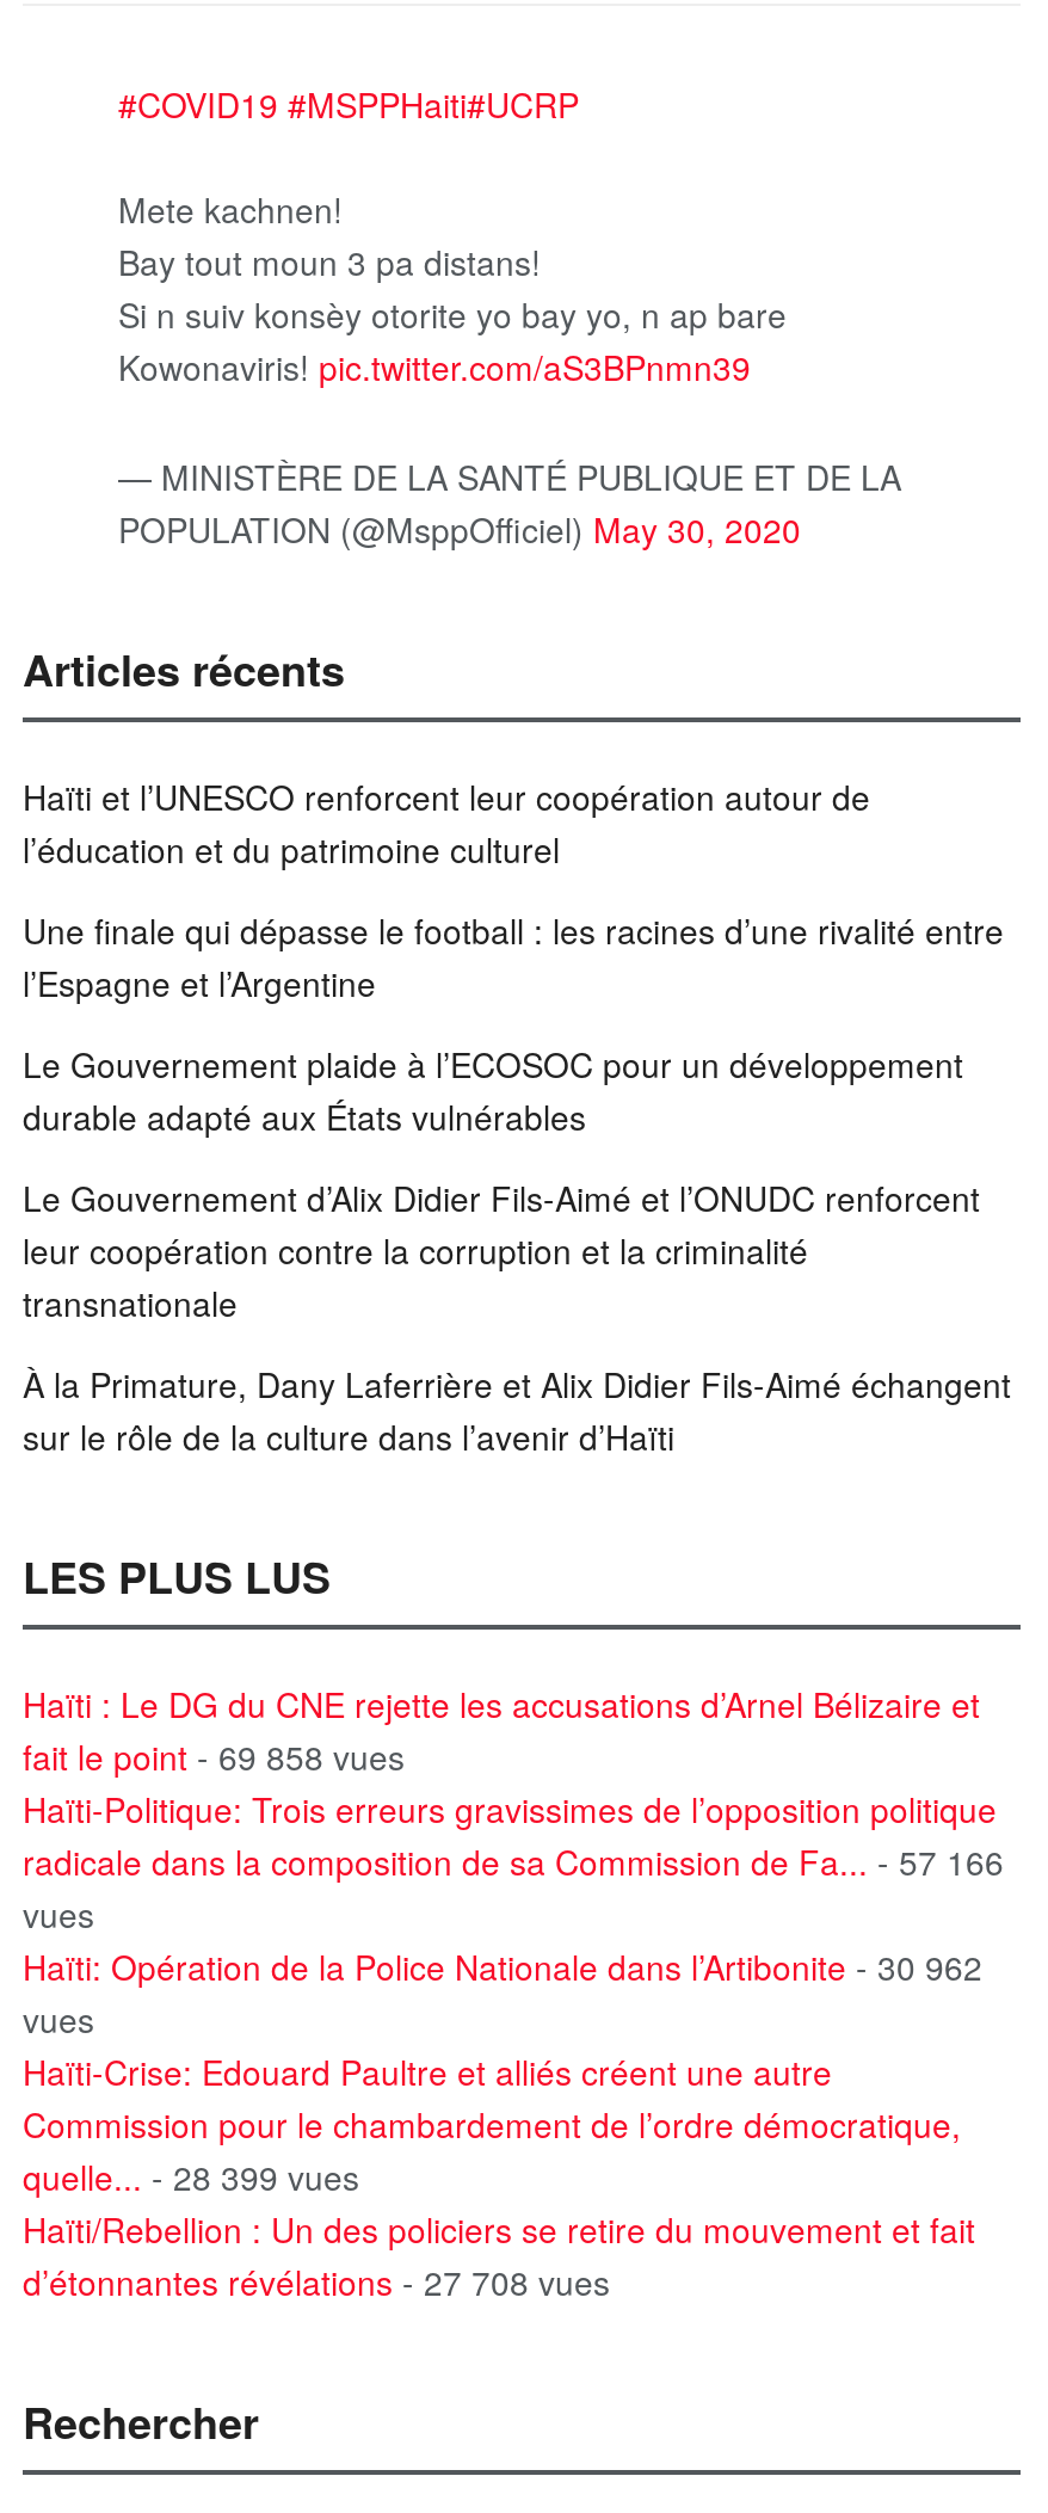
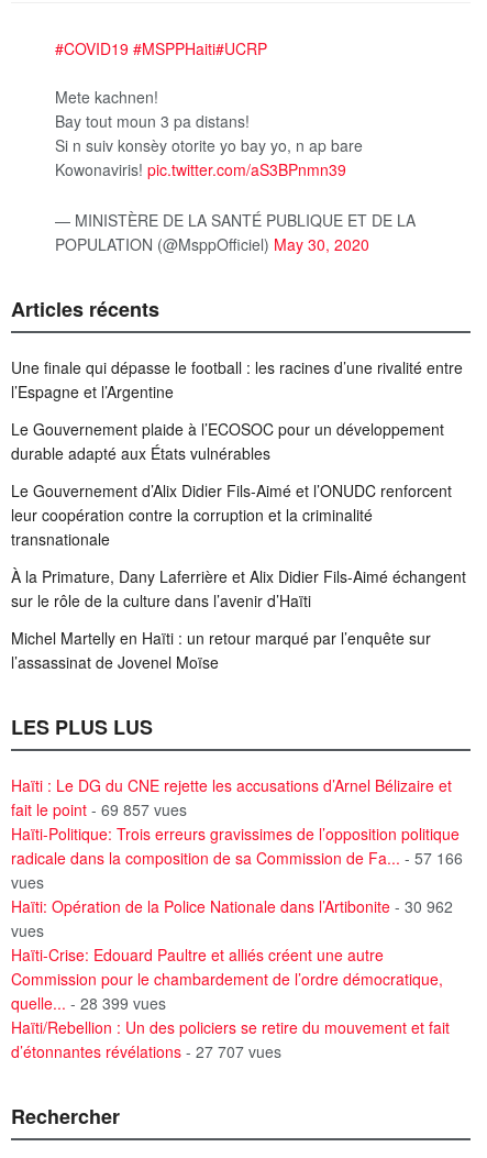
- Haïti et l’UNESCO renforcent leur coopération autour de
- l’éducation et du patrimoine culturel

moved up: Une finale qui dépasse le football : les racines d’une rivalité entre | l’Espagne et l’Argentine | Le Gouvernement plaide à l’ECOSOC pour un développement | ... | À la Primature, Dany Laferrière et Alix Didier Fils-Aimé échangent | sur le rôle de la culture dans l’avenir d’Haïti

+ Michel Martelly en Haïti : un retour marqué par l’enquête sur
+ l’assassinat de Jovenel Moïse

- fait le point - 69 858 vues
+ fait le point - 69 857 vues

- d’étonnantes révélations - 27 708 vues
+ d’étonnantes révélations - 27 707 vues
